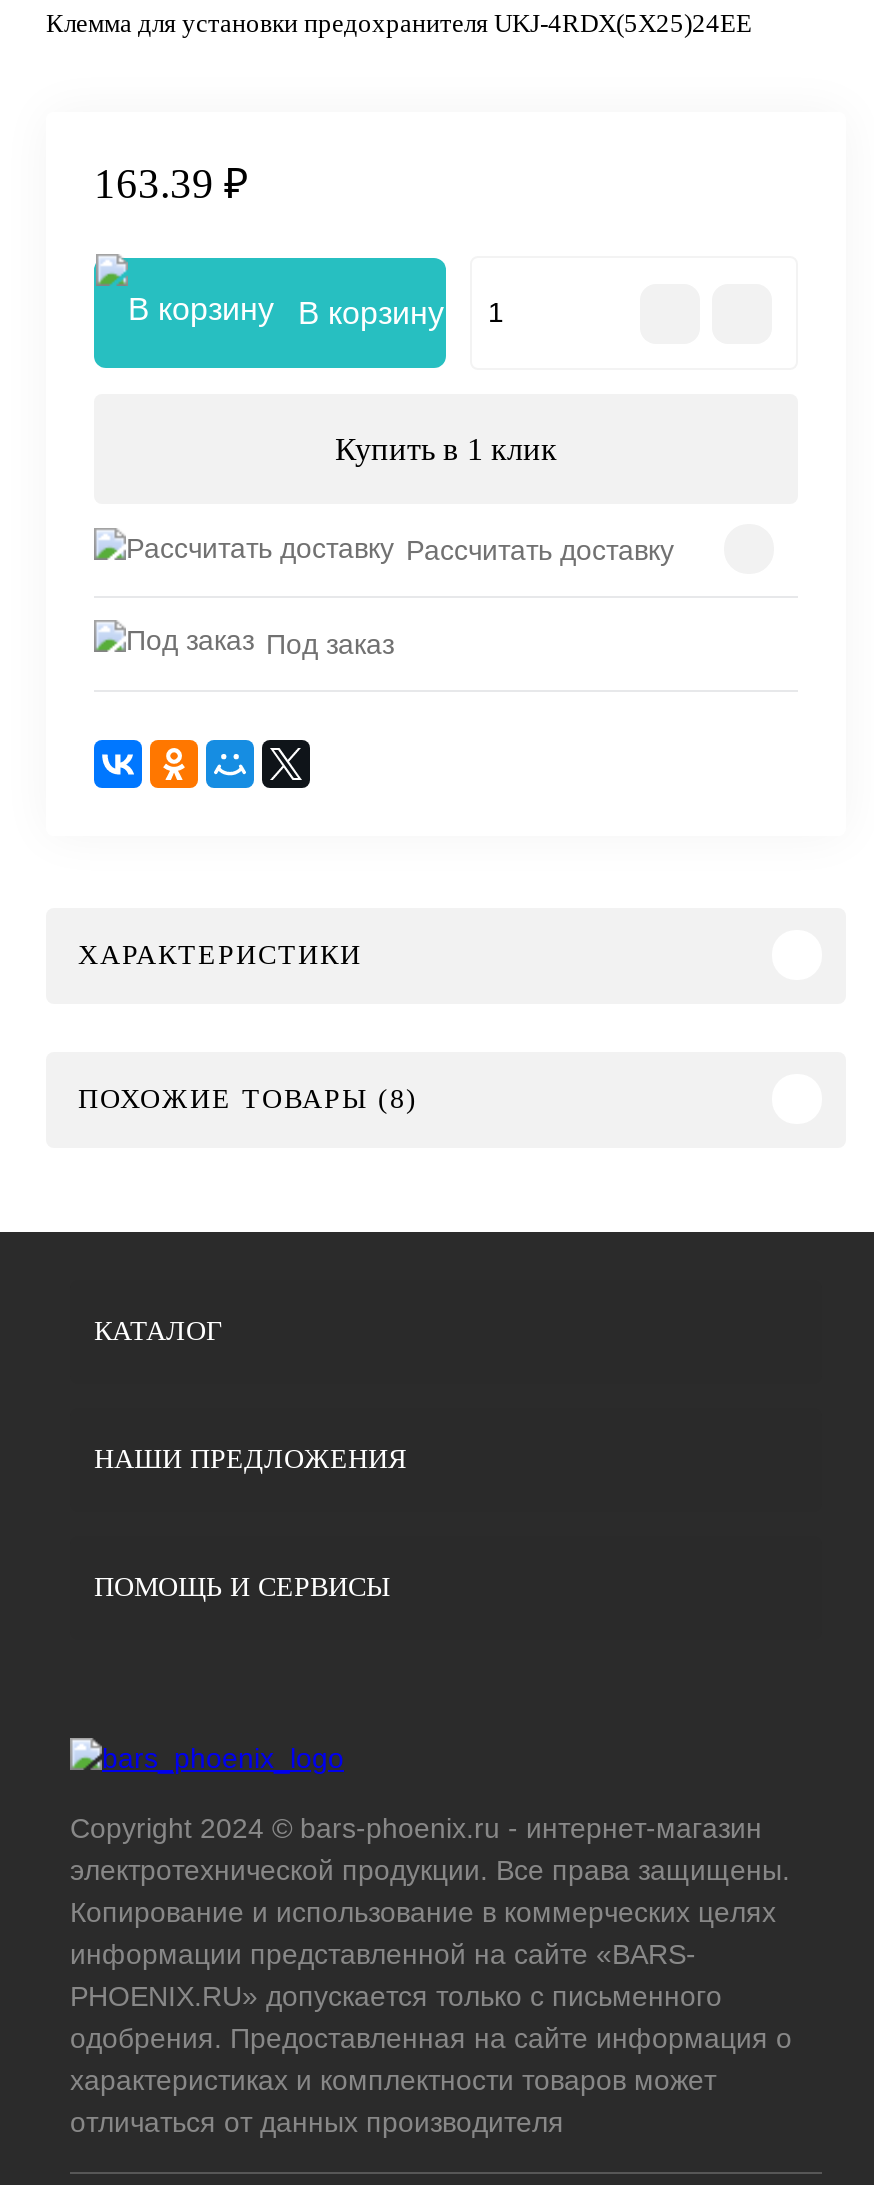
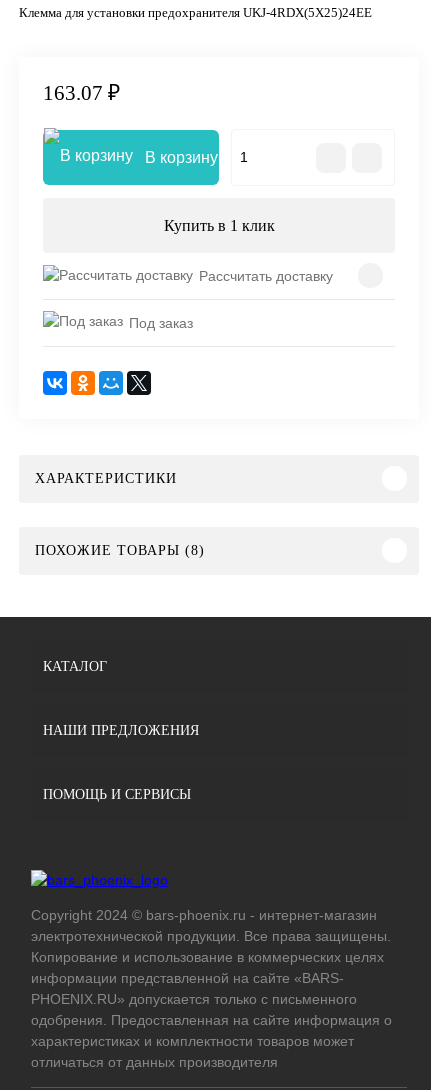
- 163.39 ₽
+ 163.07 ₽
